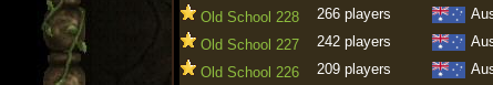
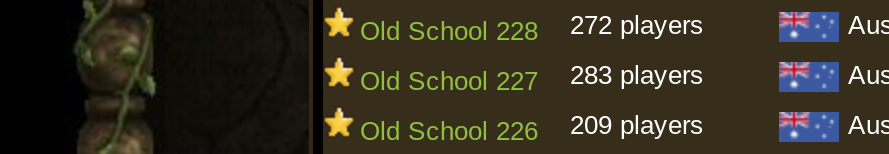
- Old School 228 266 players
+ Old School 228 272 players

- Old School 227 242 players
+ Old School 227 283 players
